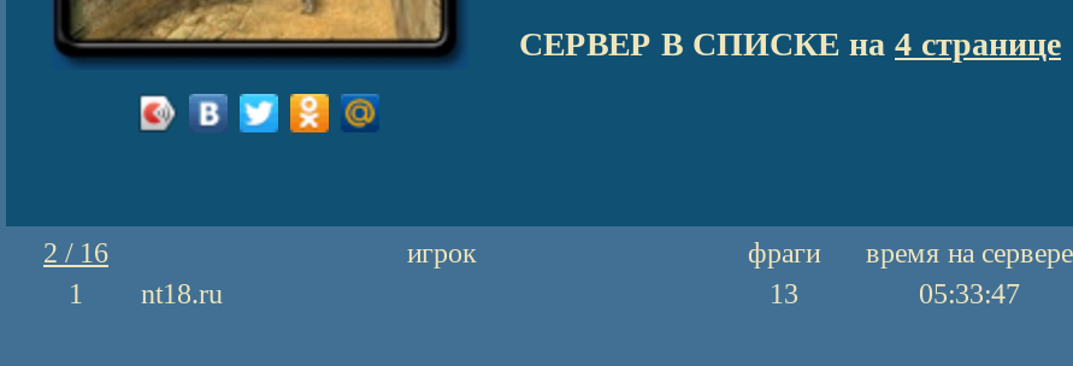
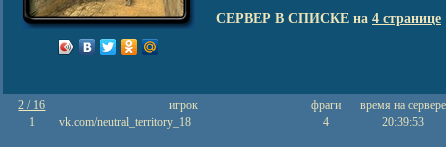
- nt18.ru
- 13
- 05:33:47
+ vk.com/neutral_territory_18
+ 4
+ 20:39:53
